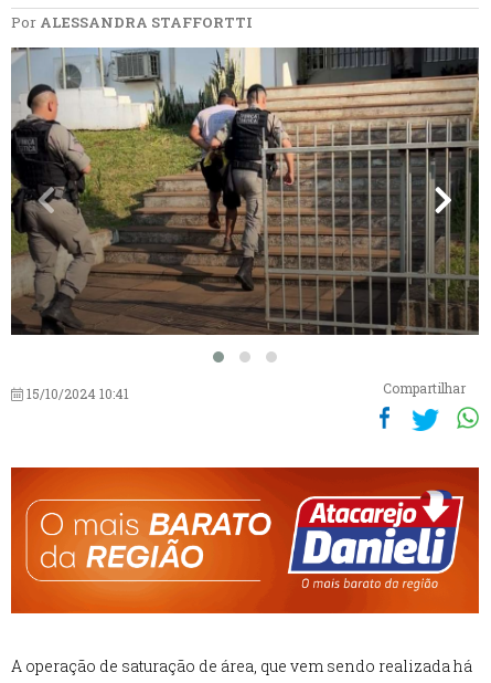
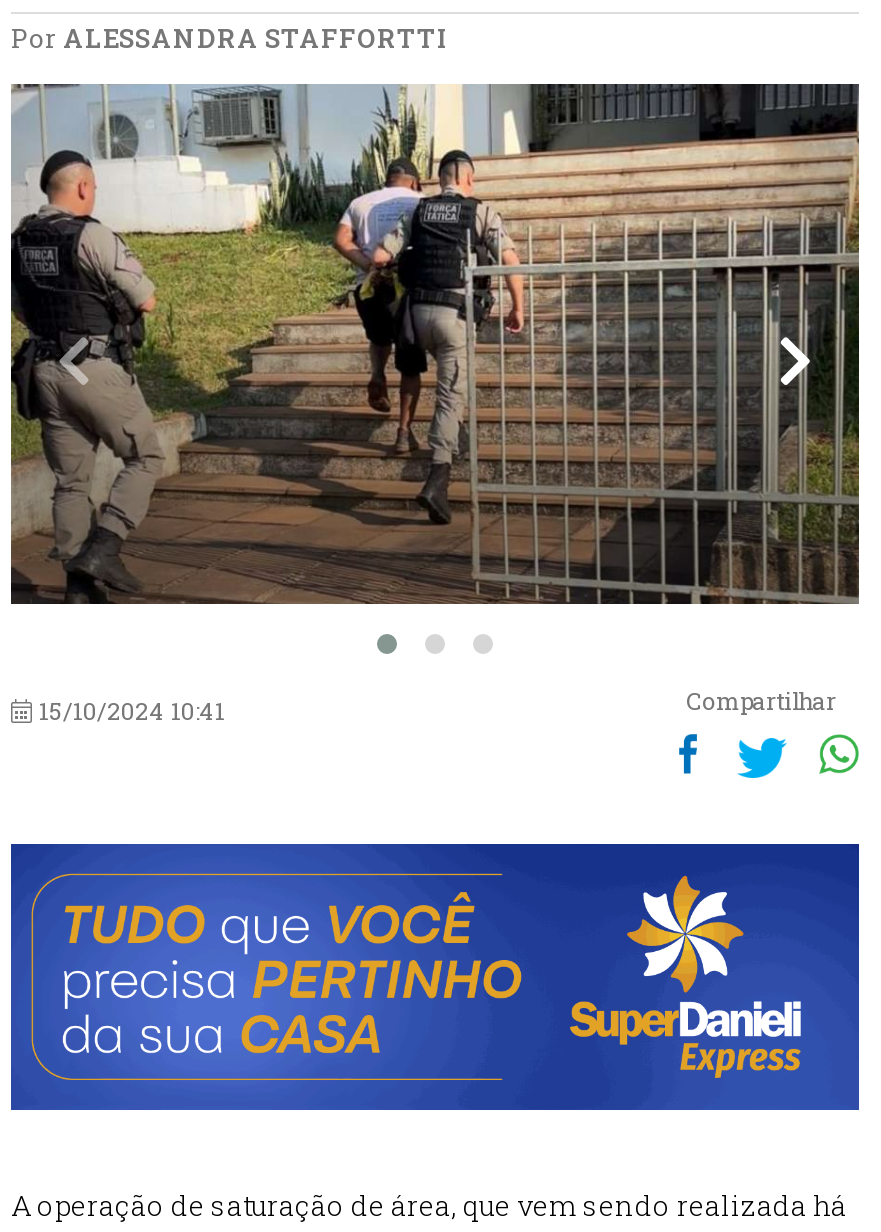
- [image]
+ [image]
